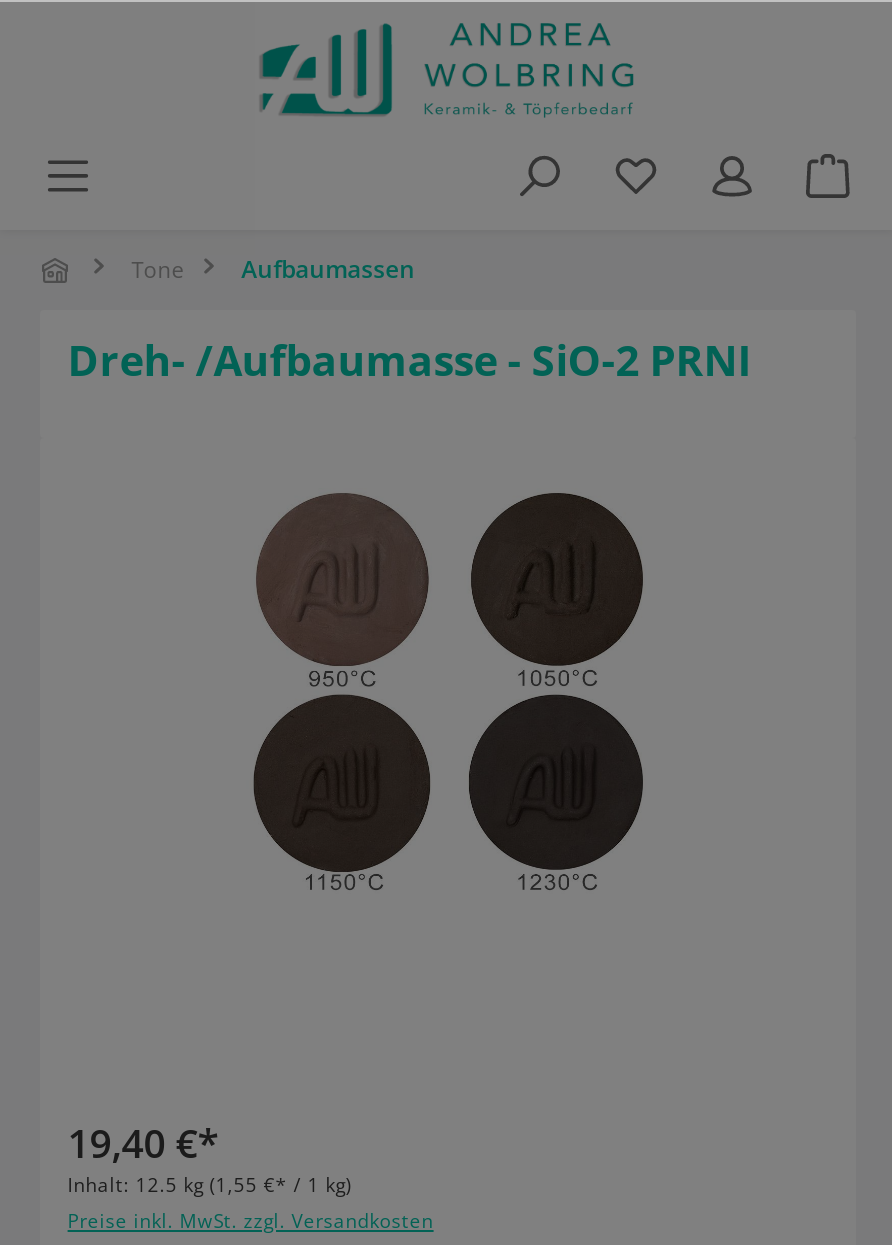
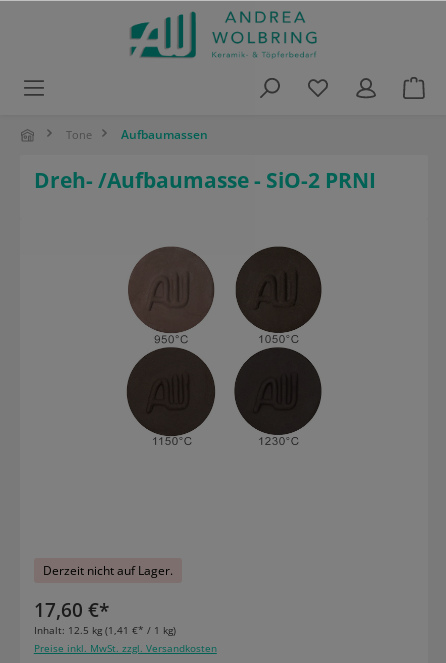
- 19,40 €*
- Inhalt: 12.5 kg (1,55 €* / 1 kg)
+ Derzeit nicht auf Lager.
+ 17,60 €*
+ Inhalt: 12.5 kg (1,41 €* / 1 kg)
